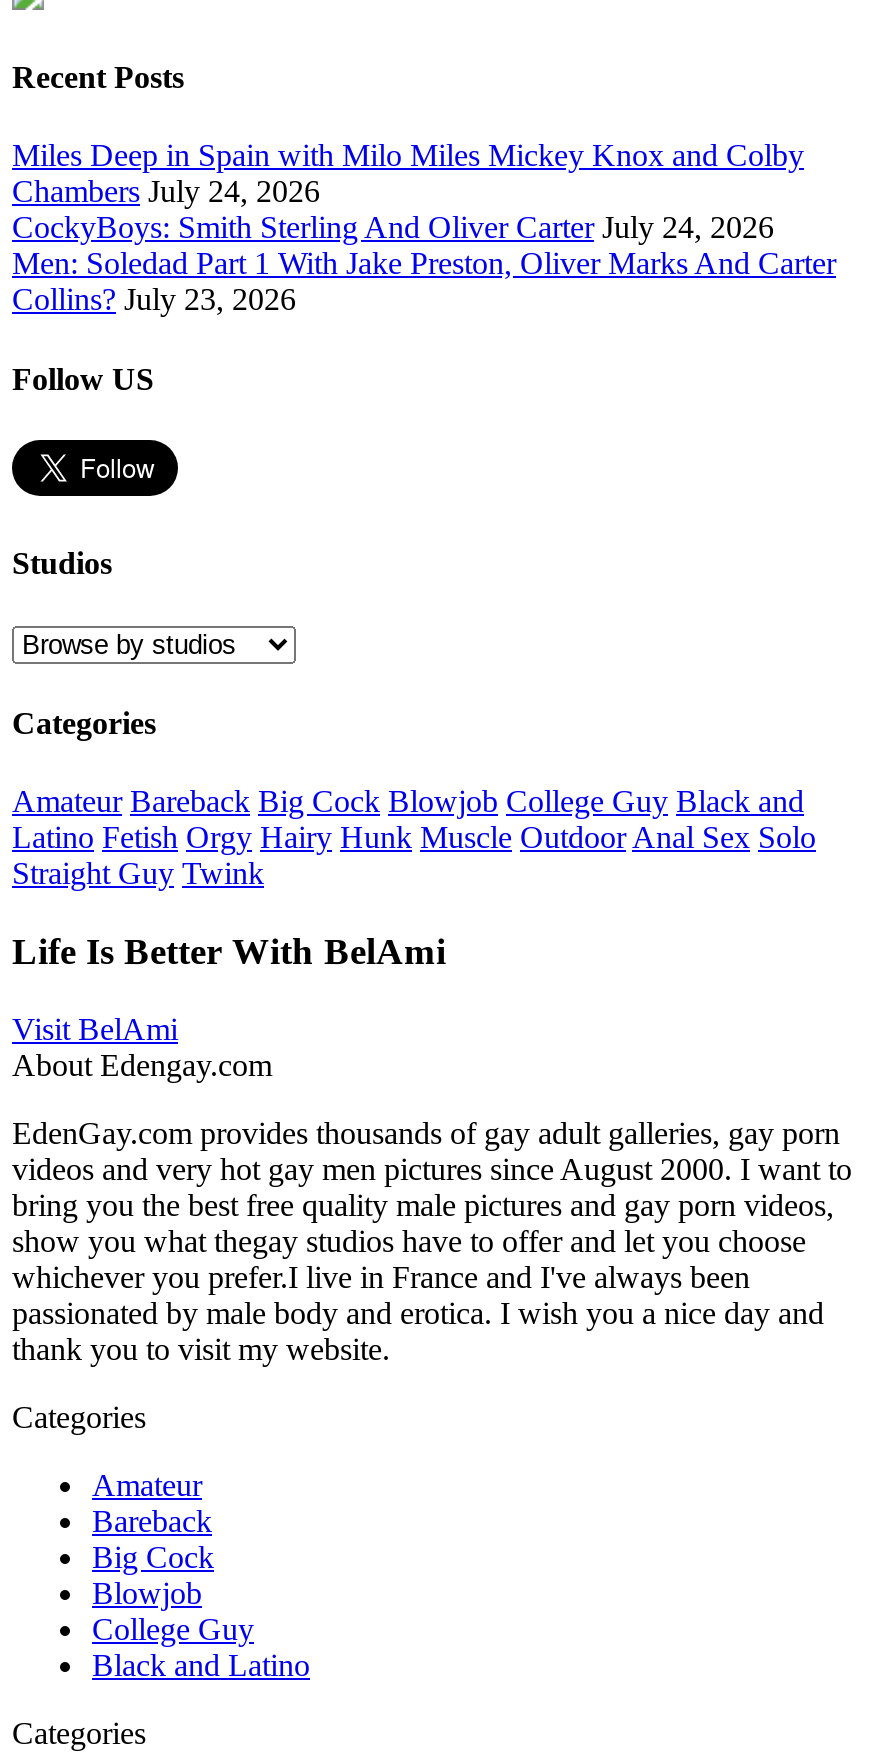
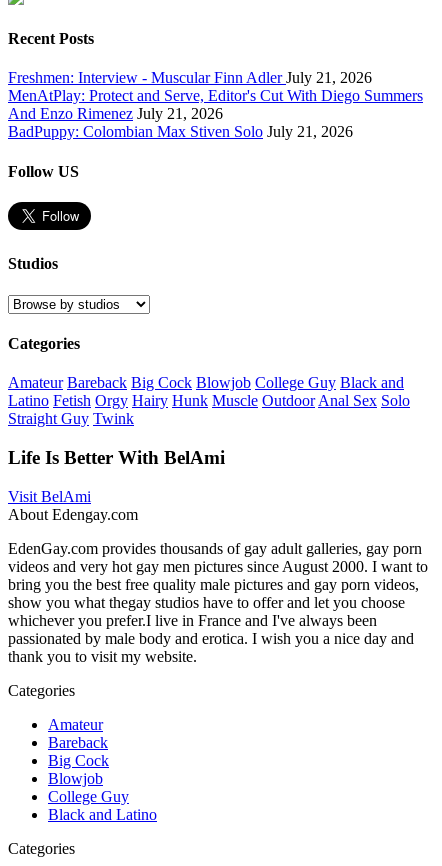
- Miles Deep in Spain with Milo Miles Mickey Knox and Colby
- Chambers July 24, 2026
- CockyBoys: Smith Sterling And Oliver Carter July 24, 2026
- Men: Soledad Part 1 With Jake Preston, Oliver Marks And Carter
- Collins? July 23, 2026
+ Freshmen: Interview - Muscular Finn Adler July 21, 2026
+ MenAtPlay: Protect and Serve, Editor's Cut With Diego Summers
+ And Enzo Rimenez July 21, 2026
+ BadPuppy: Colombian Max Stiven Solo July 21, 2026
